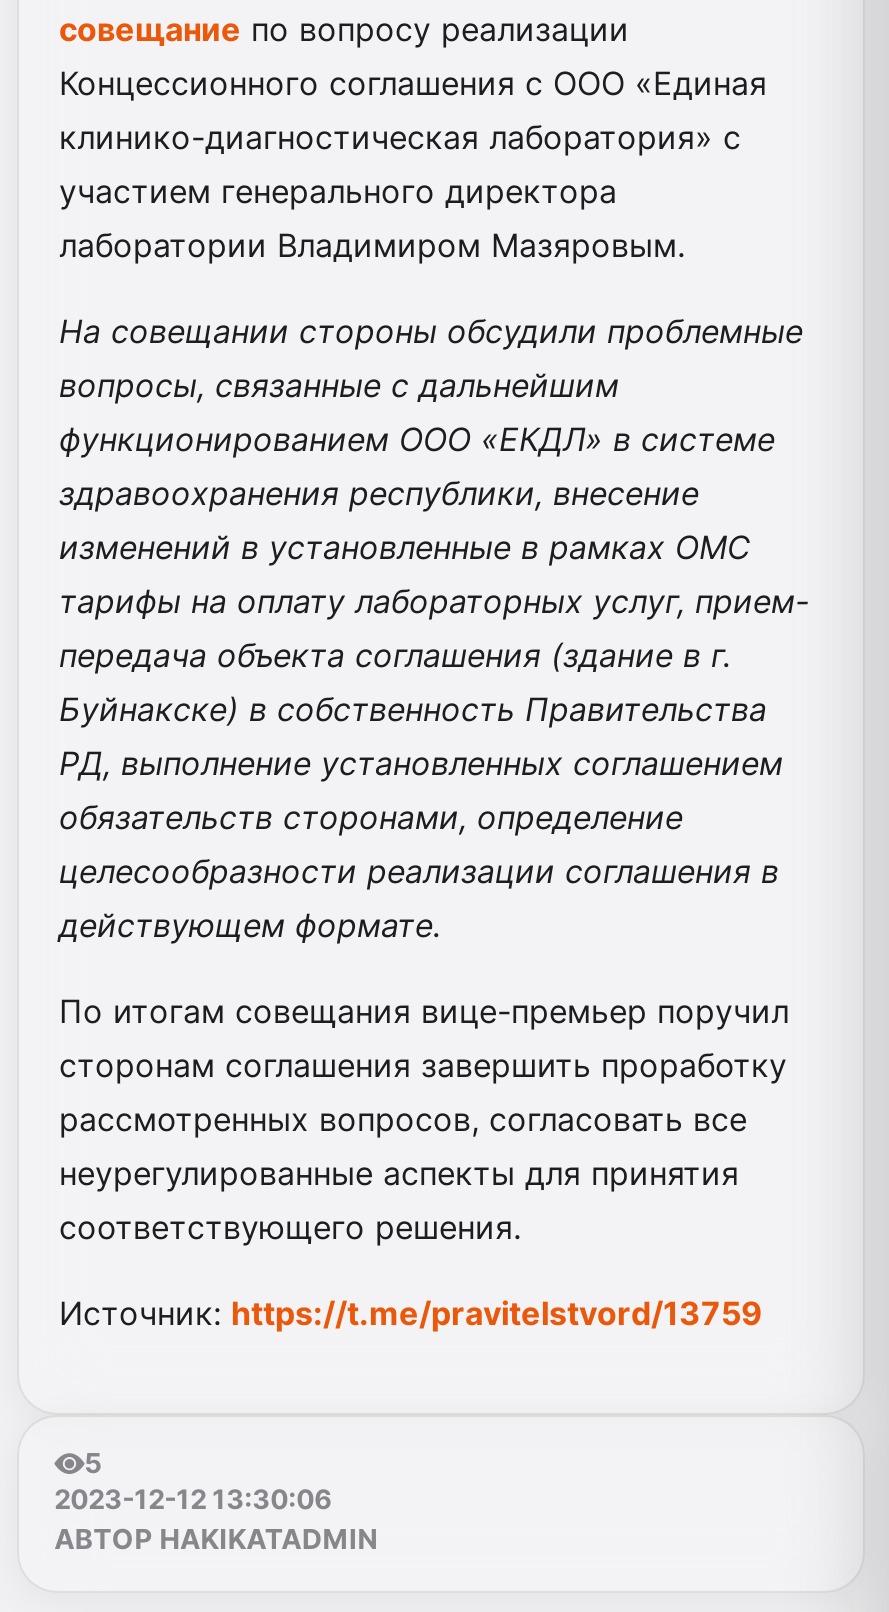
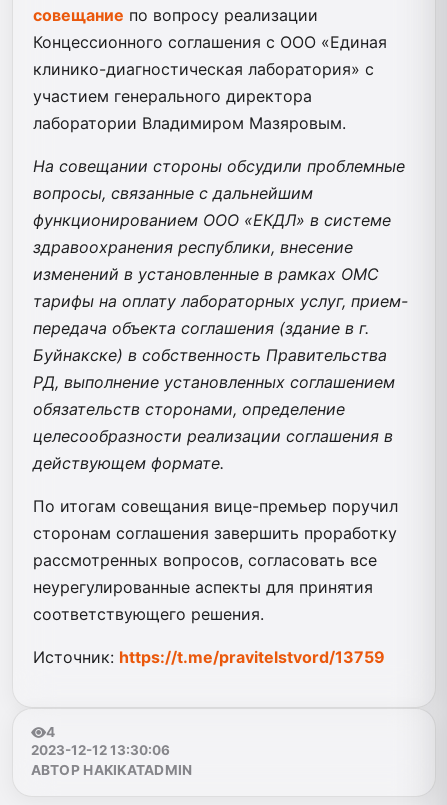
- 5
+ 4
